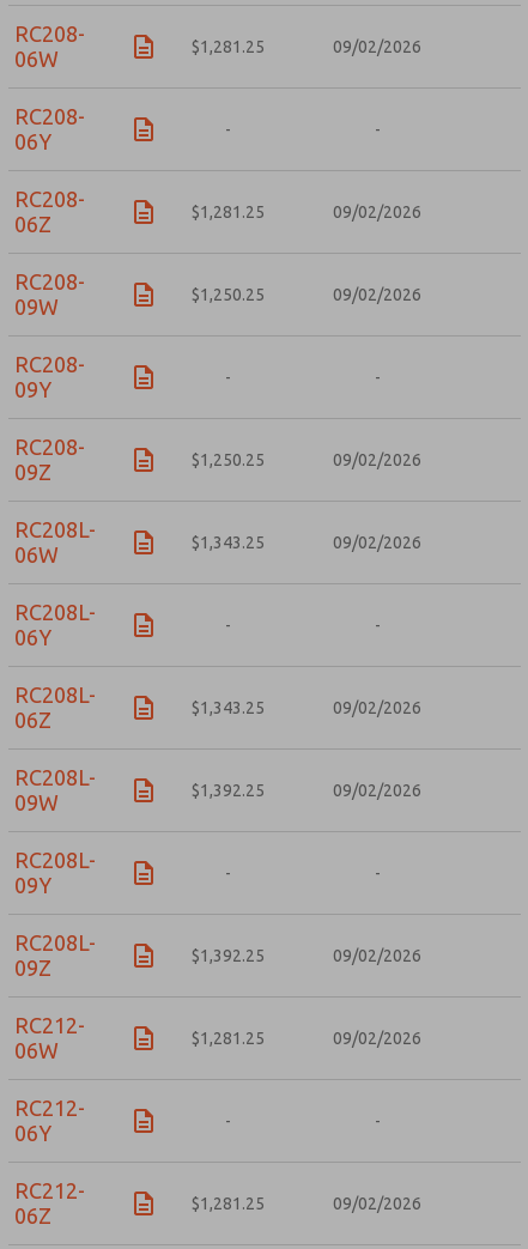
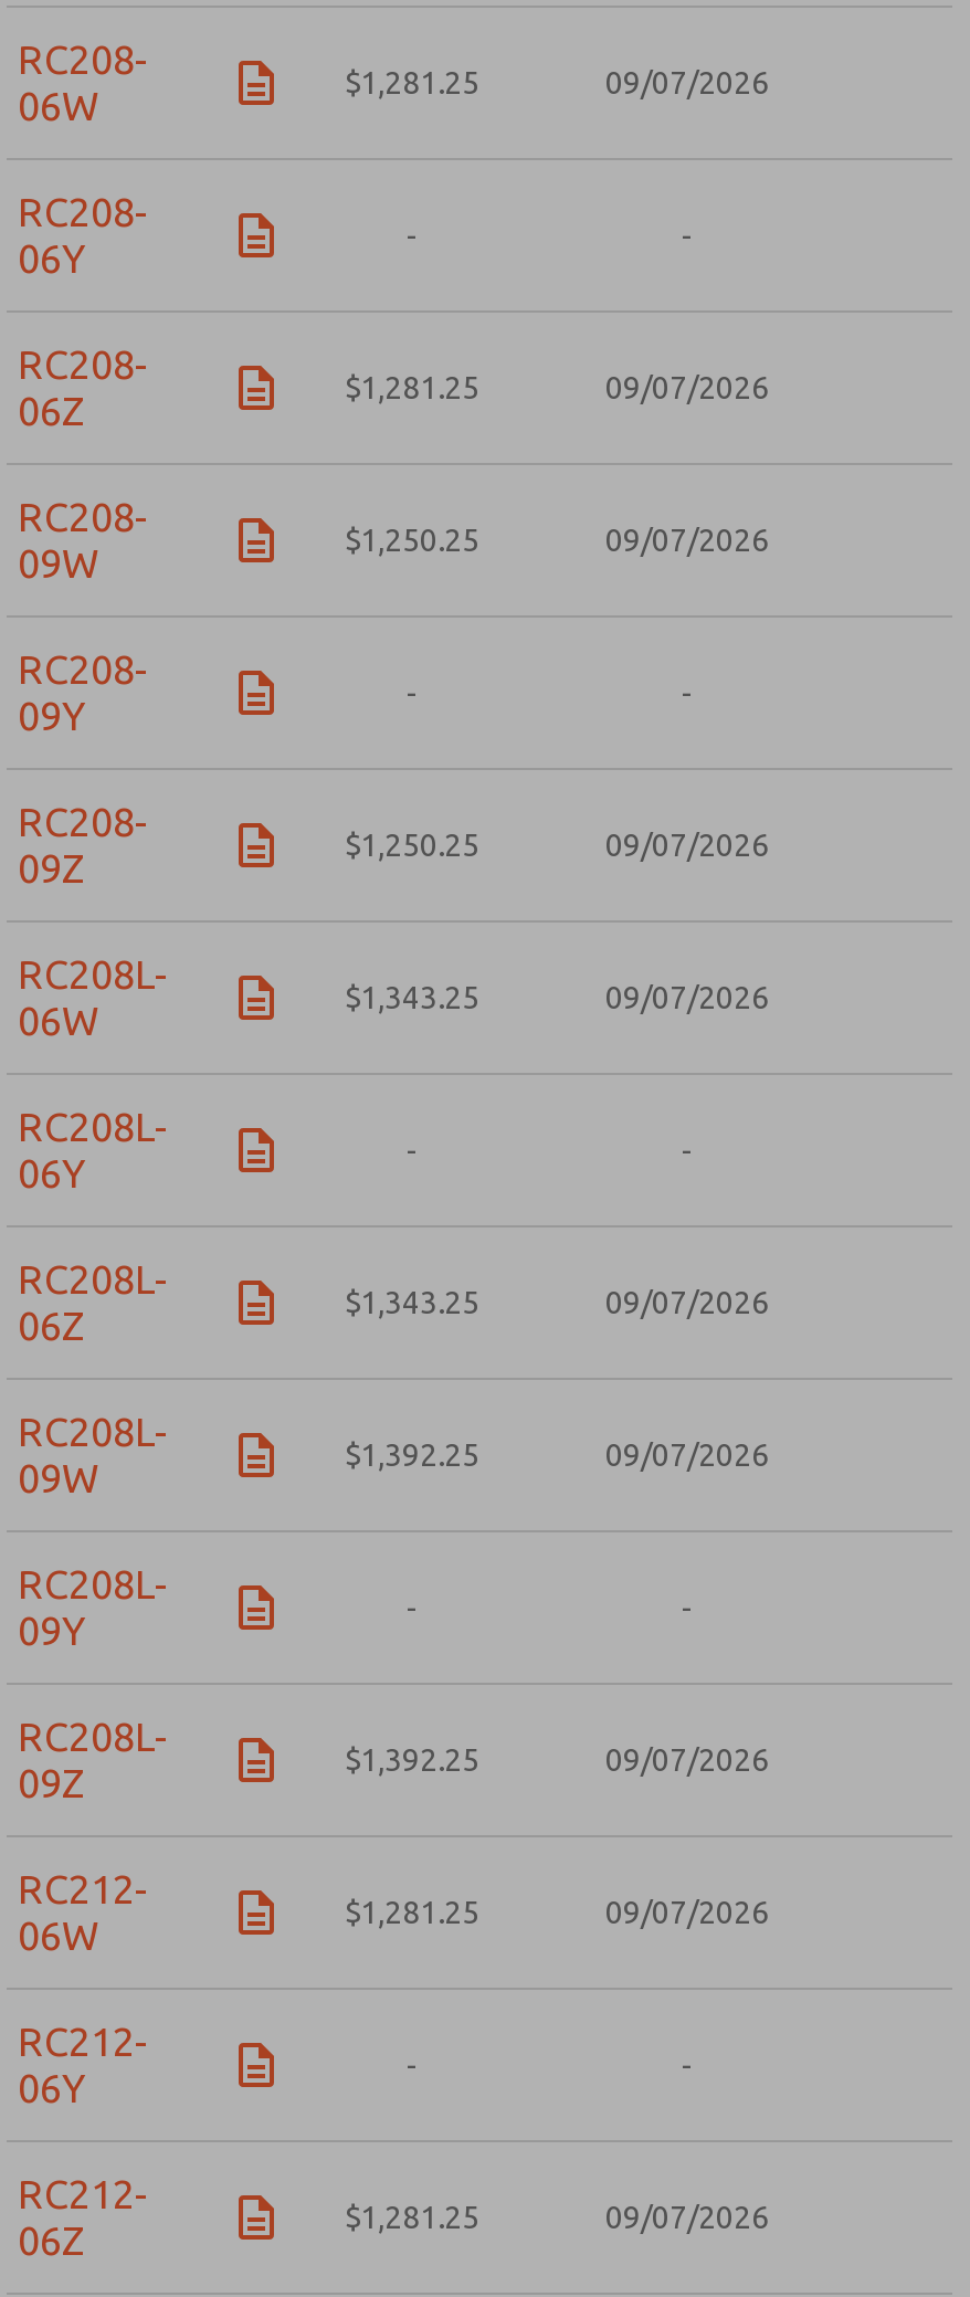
- 09/02/2026
+ 09/07/2026

- 09/02/2026
+ 09/07/2026

- 09/02/2026
+ 09/07/2026

- 09/02/2026
+ 09/07/2026

- 09/02/2026
+ 09/07/2026

- 09/02/2026
+ 09/07/2026

- 09/02/2026
+ 09/07/2026

- 09/02/2026
+ 09/07/2026

- 09/02/2026
+ 09/07/2026

- 09/02/2026
+ 09/07/2026
